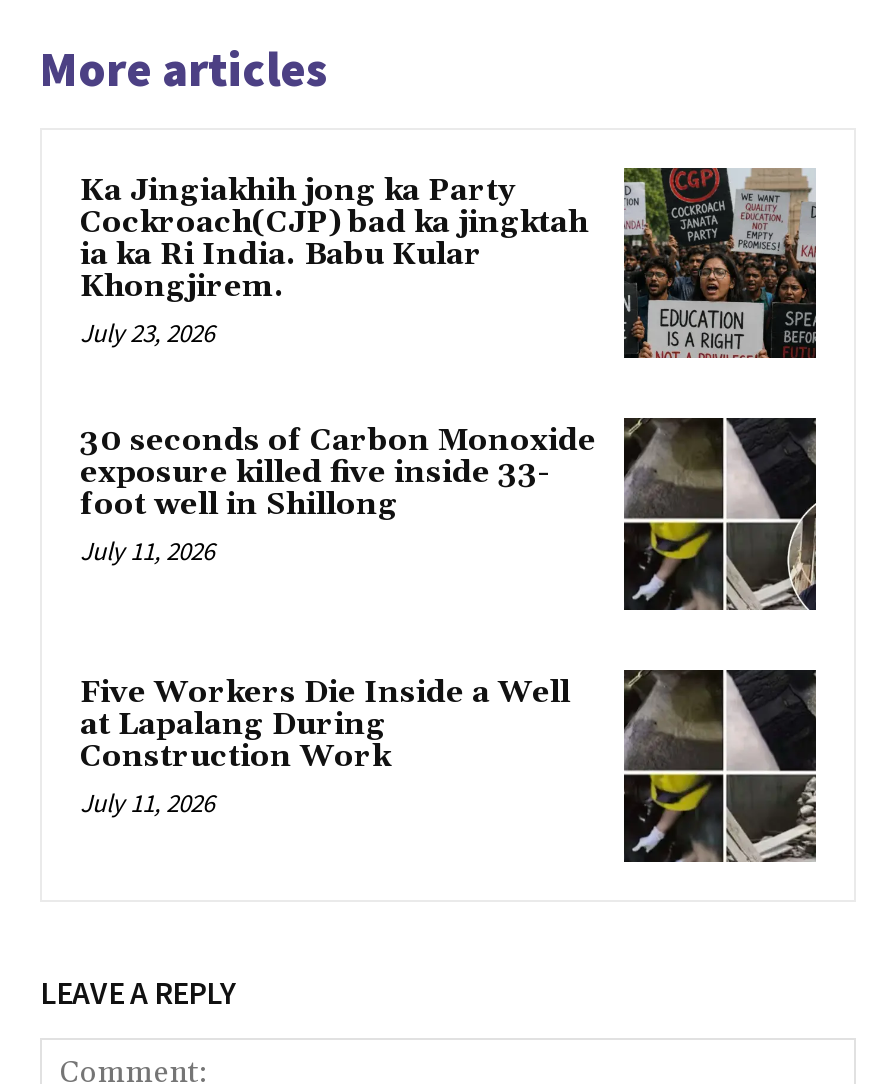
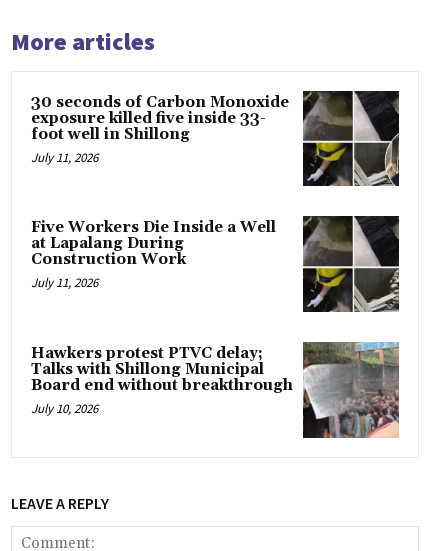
- [image]
- Ka Jingiakhih jong ka Party
- Cockroach(CJP) bad ka jingktah
- ia ka Ri India. Babu Kular
- Khongjirem.
- July 23, 2026

moved up: [image] | 30 seconds of Carbon Monoxide | exposure killed five inside 33- | ... | Construction Work | July 11, 2026

+ [image]
+ Hawkers protest PTVC delay;
+ Talks with Shillong Municipal
+ Board end without breakthrough
+ July 10, 2026
